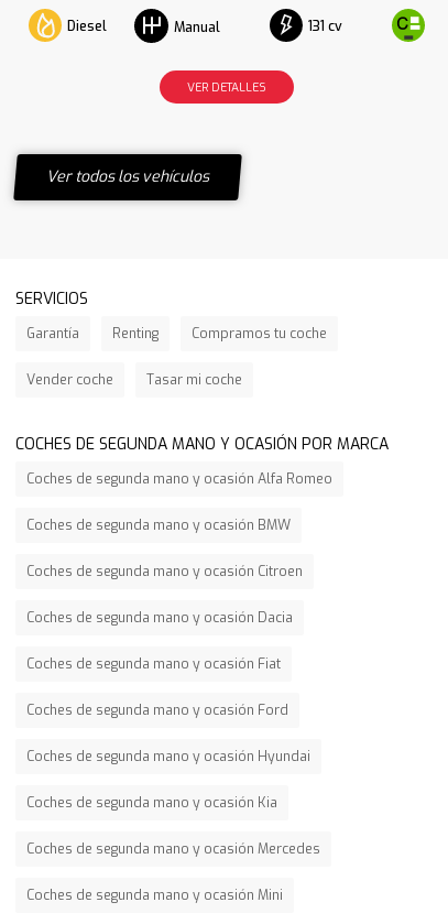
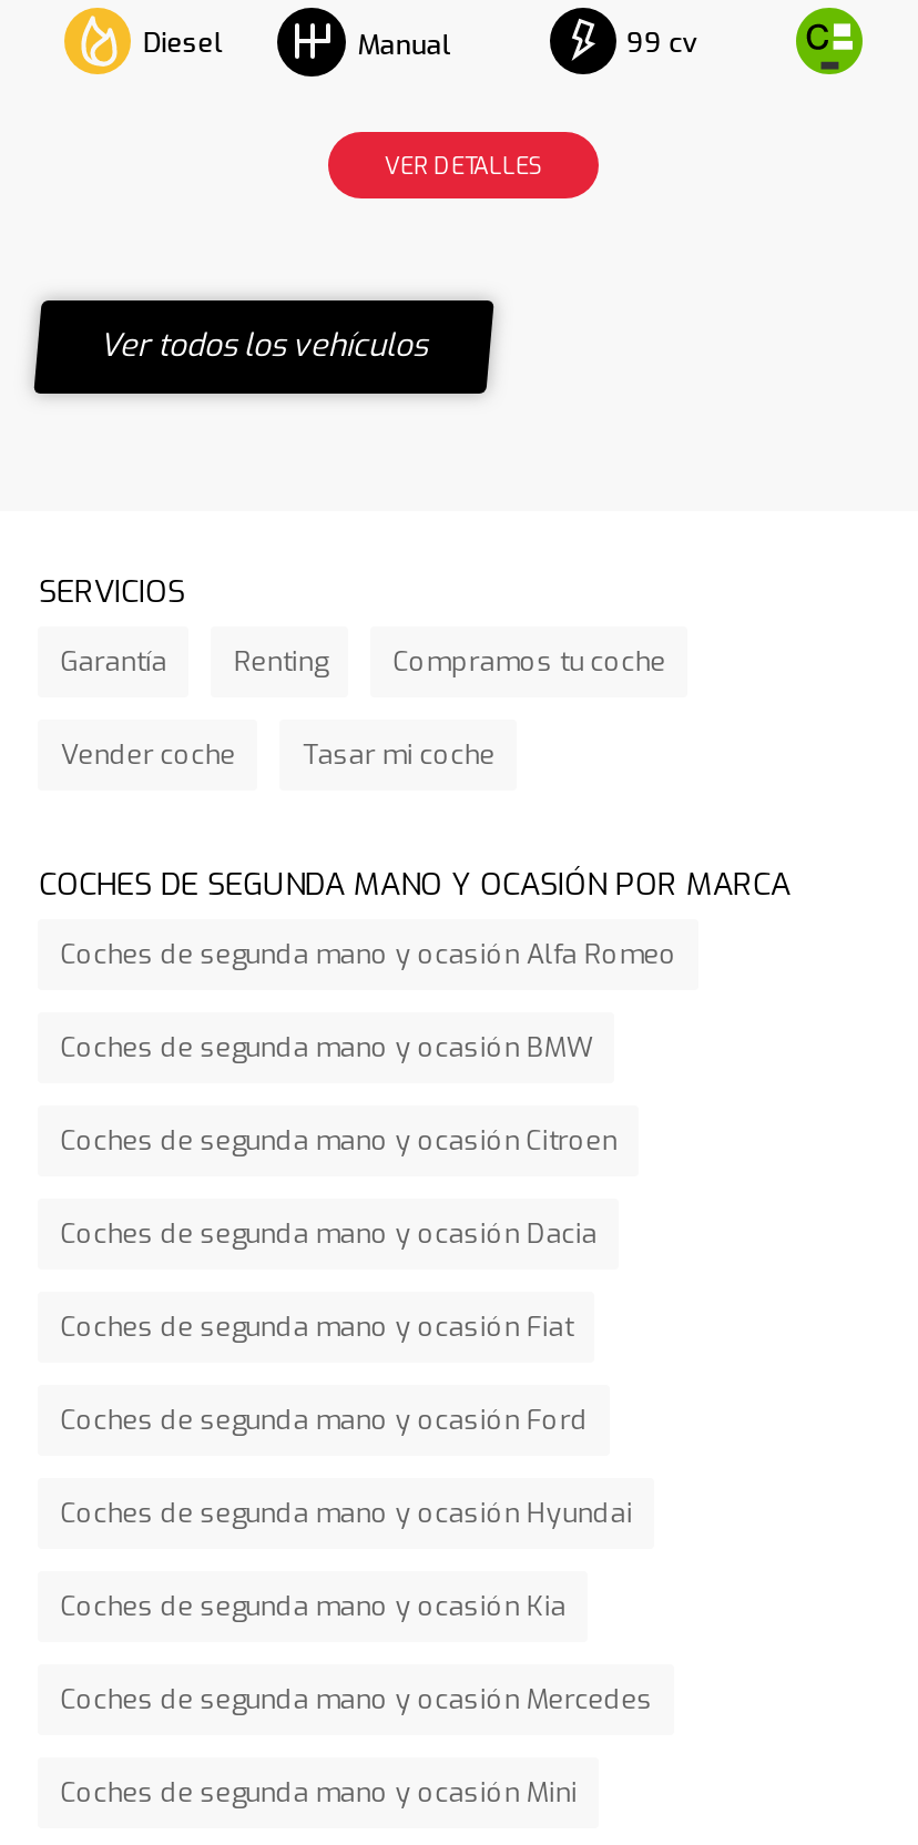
- 131 cv
+ 99 cv
